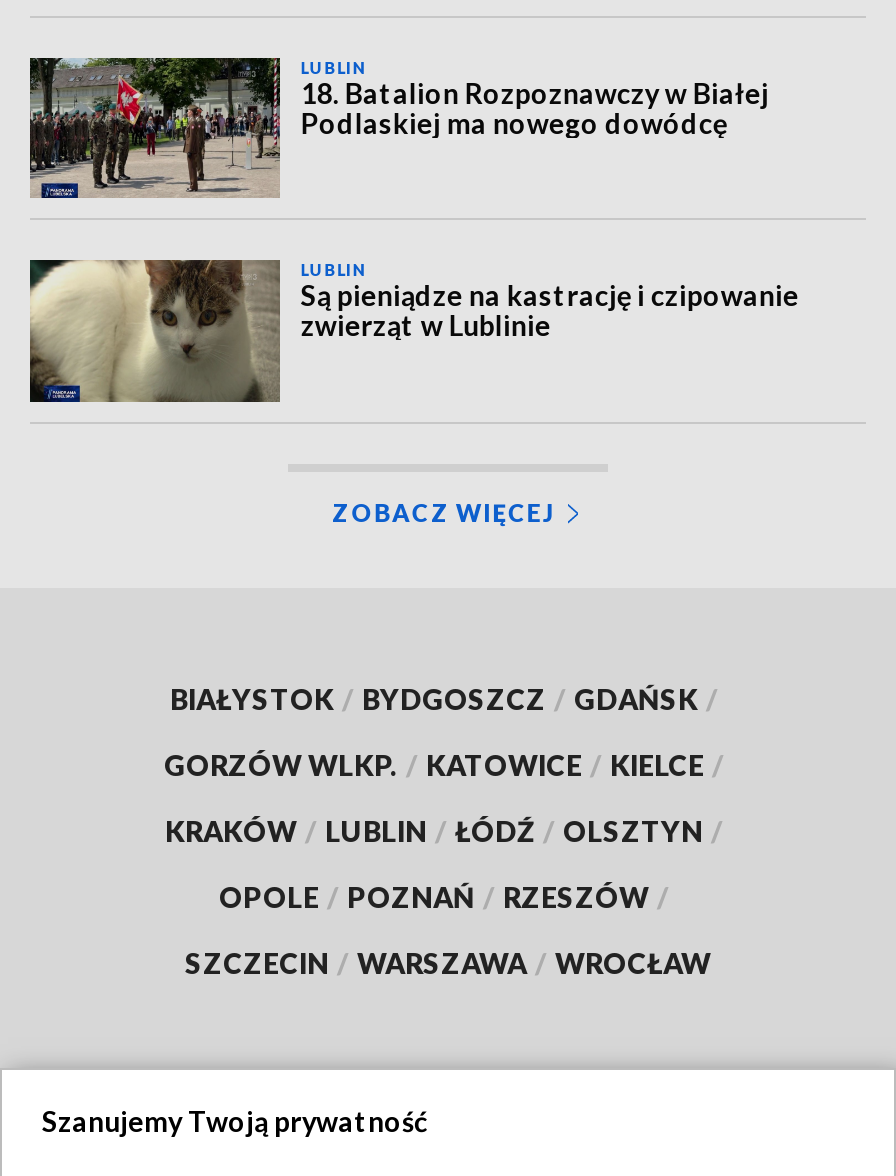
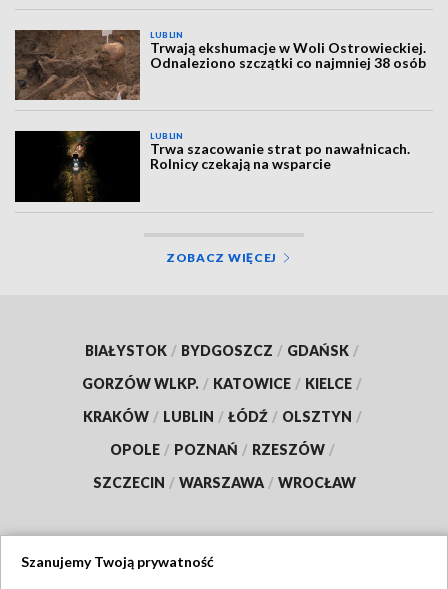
- [image]
- 18. Batalion Rozpoznawczy w Białej
- Podlaskiej ma nowego dowódcę
+ [image]
+ Trwają ekshumacje w Woli Ostrowieckiej.
+ Odnaleziono szczątki co najmniej 38 osób

- [image]
- Są pieniądze na kastrację i czipowanie
- zwierząt w Lublinie
+ [image]
+ Trwa szacowanie strat po nawałnicach.
+ Rolnicy czekają na wsparcie
